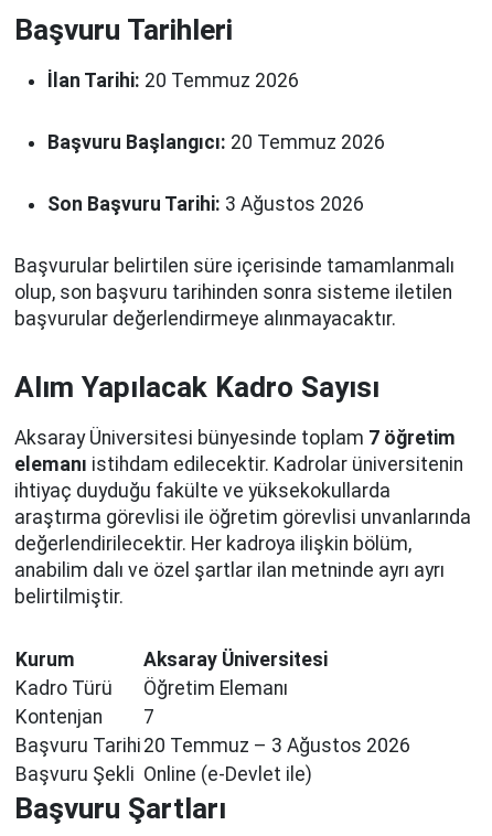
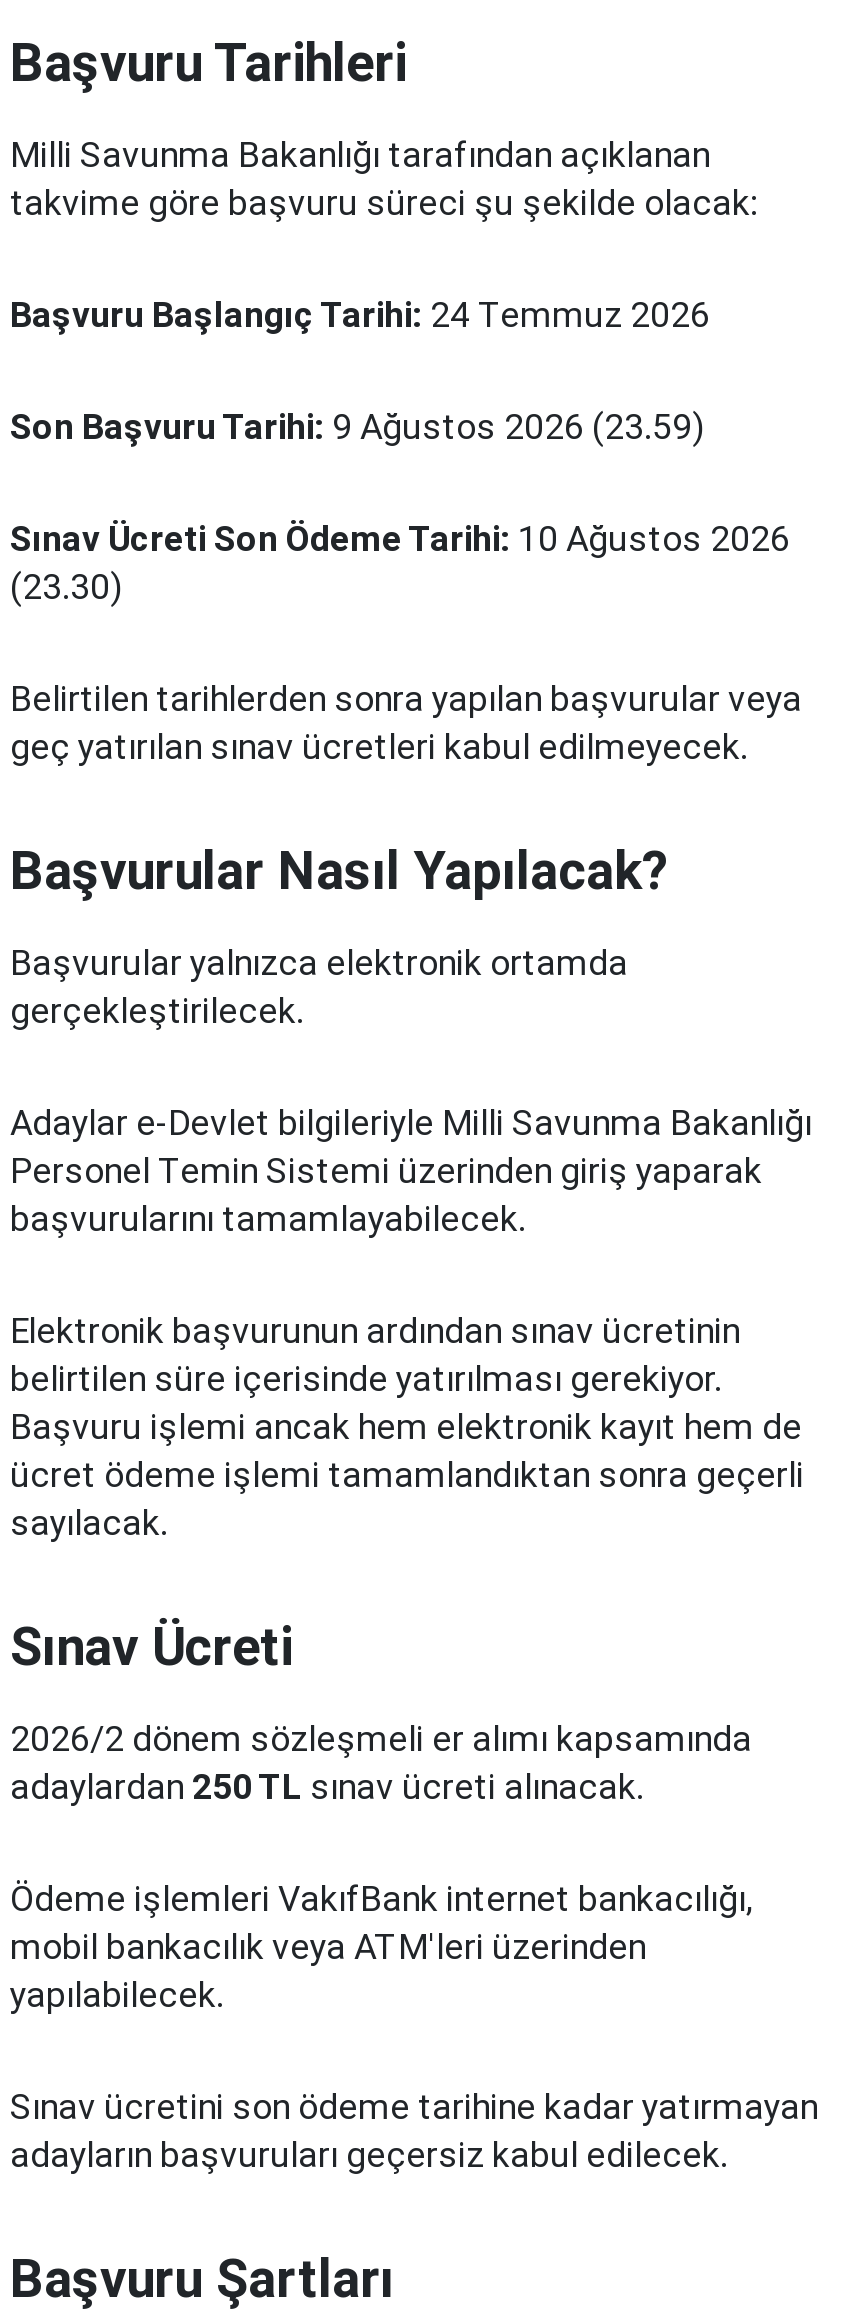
- İlan Tarihi: 20 Temmuz 2026
- Başvuru Başlangıcı: 20 Temmuz 2026
- Son Başvuru Tarihi: 3 Ağustos 2026
- Başvurular belirtilen süre içerisinde tamamlanmalı
- olup, son başvuru tarihinden sonra sisteme iletilen
- başvurular değerlendirmeye alınmayacaktır.
- Alım Yapılacak Kadro Sayısı
- Aksaray Üniversitesi bünyesinde toplam 7 öğretim
- elemanı istihdam edilecektir. Kadrolar üniversitenin
- ihtiyaç duyduğu fakülte ve yüksekokullarda
- araştırma görevlisi ile öğretim görevlisi unvanlarında
- değerlendirilecektir. Her kadroya ilişkin bölüm,
- anabilim dalı ve özel şartlar ilan metninde ayrı ayrı
- belirtilmiştir.
- Kurum
- Aksaray Üniversitesi
- Kadro Türü
- Öğretim Elemanı
- Kontenjan
- 7
- Başvuru Tarihi 20 Temmuz – 3 Ağustos 2026
- Başvuru Şekli Online (e-Devlet ile)
+ Milli Savunma Bakanlığı tarafından açıklanan
+ takvime göre başvuru süreci şu şekilde olacak:
+ Başvuru Başlangıç Tarihi: 24 Temmuz 2026
+ Son Başvuru Tarihi: 9 Ağustos 2026 (23.59)
+ Sınav Ücreti Son Ödeme Tarihi: 10 Ağustos 2026
+ (23.30)
+ Belirtilen tarihlerden sonra yapılan başvurular veya
+ geç yatırılan sınav ücretleri kabul edilmeyecek.
+ Başvurular Nasıl Yapılacak?
+ Başvurular yalnızca elektronik ortamda
+ gerçekleştirilecek.
+ Adaylar e-Devlet bilgileriyle Milli Savunma Bakanlığı
+ Personel Temin Sistemi üzerinden giriş yaparak
+ başvurularını tamamlayabilecek.
+ Elektronik başvurunun ardından sınav ücretinin
+ belirtilen süre içerisinde yatırılması gerekiyor.
+ Başvuru işlemi ancak hem elektronik kayıt hem de
+ ücret ödeme işlemi tamamlandıktan sonra geçerli
+ sayılacak.
+ Sınav Ücreti
+ 2026/2 dönem sözleşmeli er alımı kapsamında
+ adaylardan 250 TL sınav ücreti alınacak.
+ Ödeme işlemleri VakıfBank internet bankacılığı,
+ mobil bankacılık veya ATM'leri üzerinden
+ yapılabilecek.
+ Sınav ücretini son ödeme tarihine kadar yatırmayan
+ adayların başvuruları geçersiz kabul edilecek.
